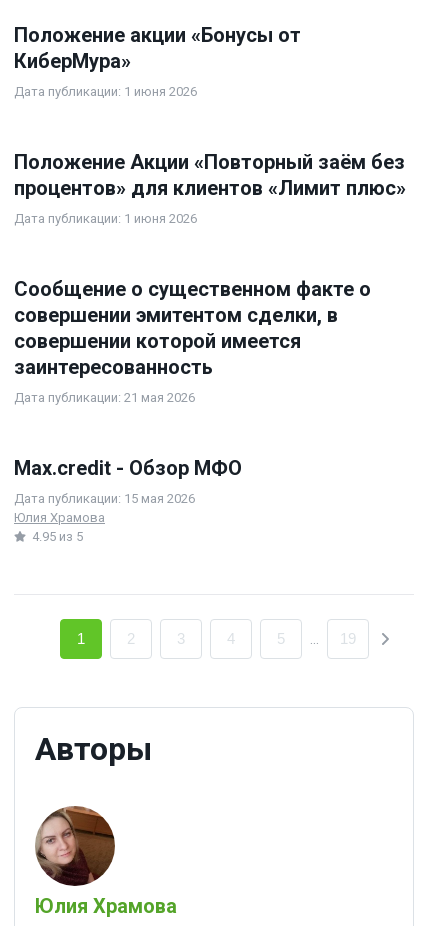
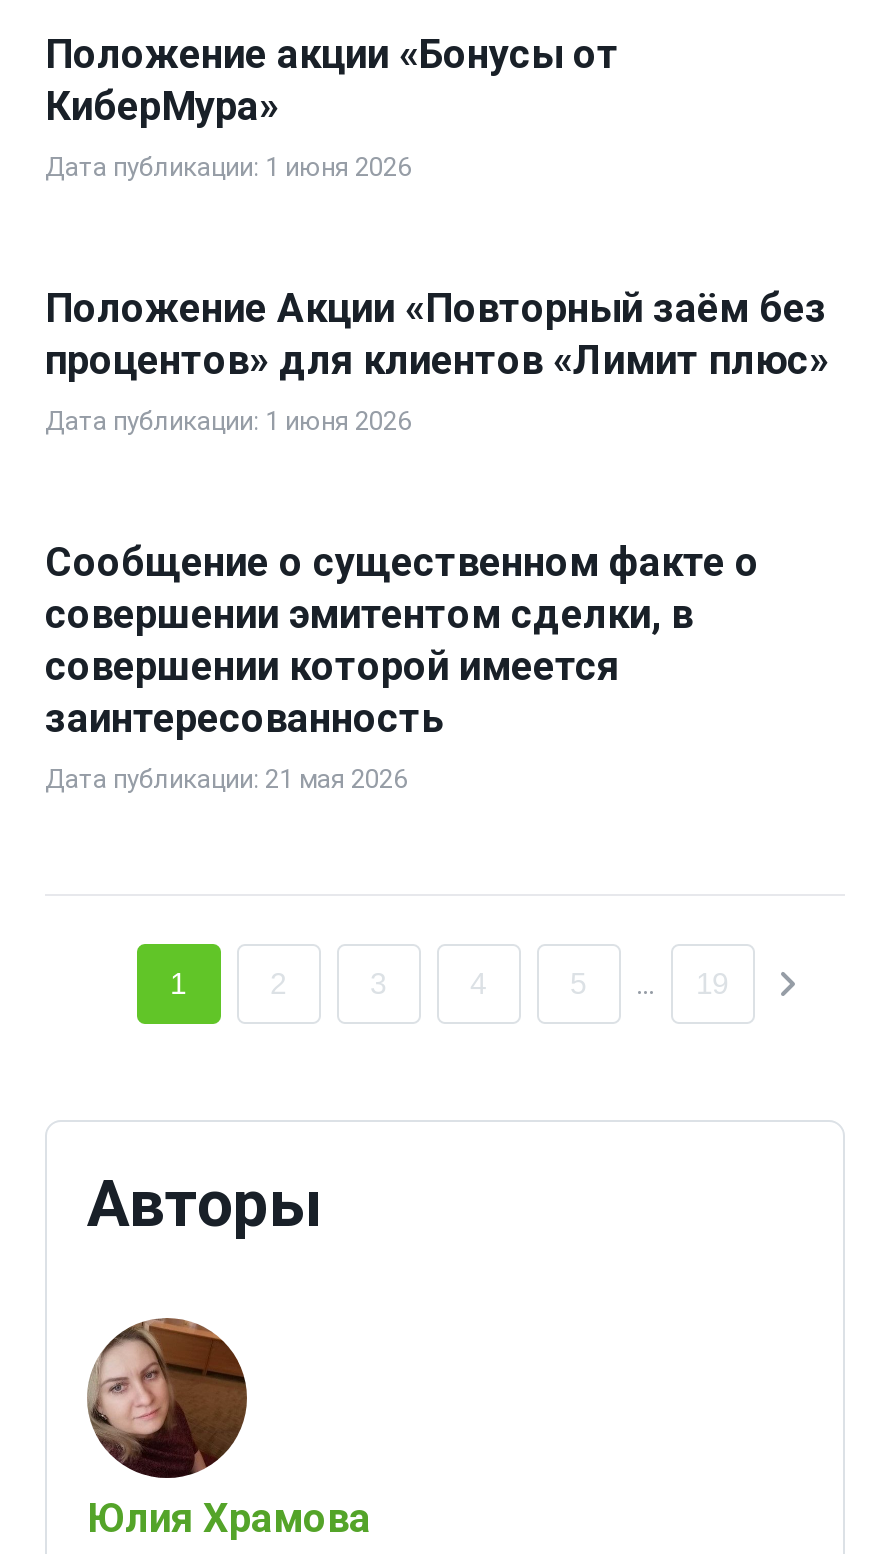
- Max.credit - Обзор МФО
- Дата публикации: 15 мая 2026
- Юлия Храмова
- 4.95 из 5
